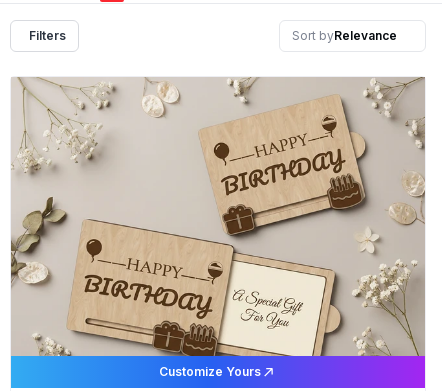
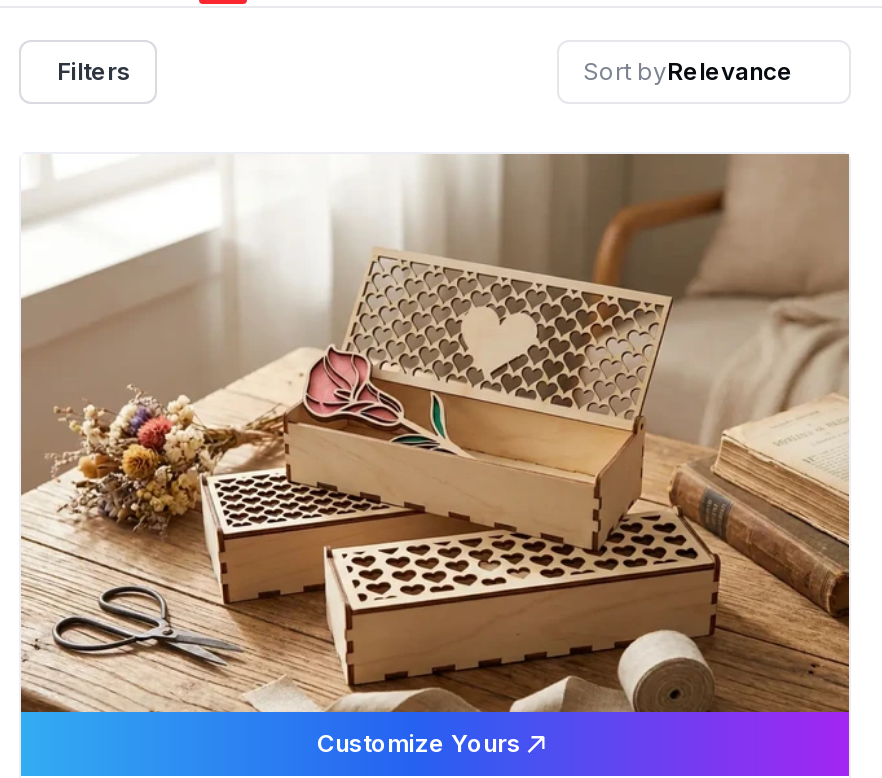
- [image]
+ [image]
